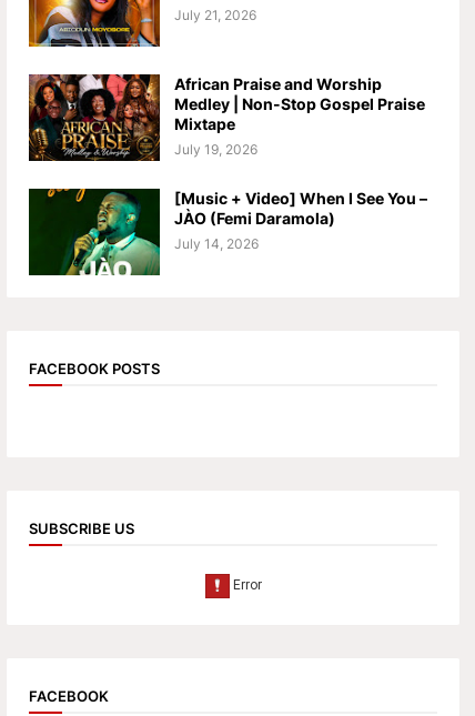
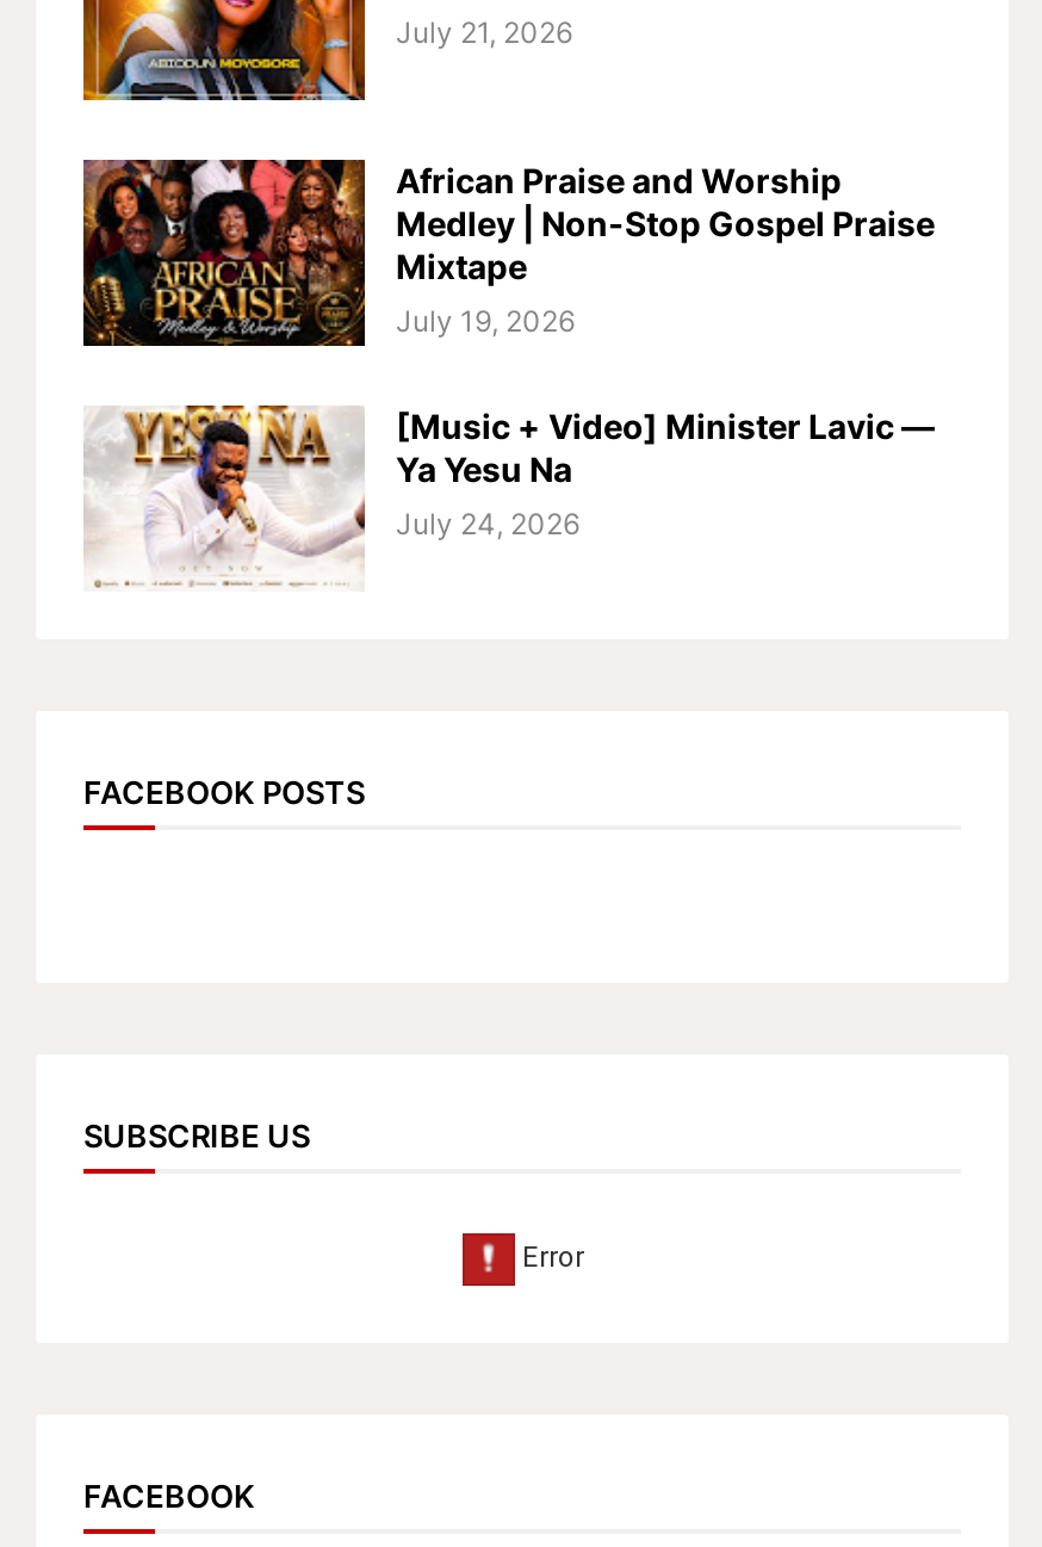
- [image]
- [Music + Video] When I See You –
- JÀO (Femi Daramola)
- July 14, 2026
+ [image]
+ [Music + Video] Minister Lavic —
+ Ya Yesu Na
+ July 24, 2026
